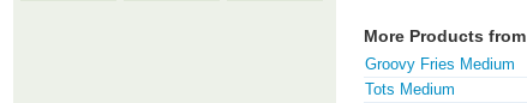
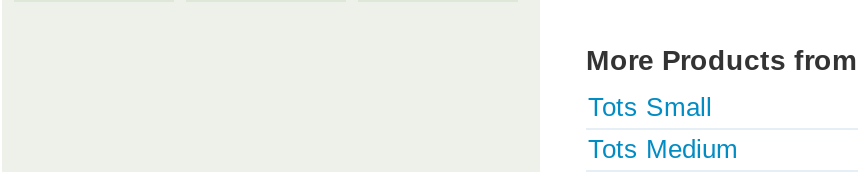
- Groovy Fries Medium
+ Tots Small
